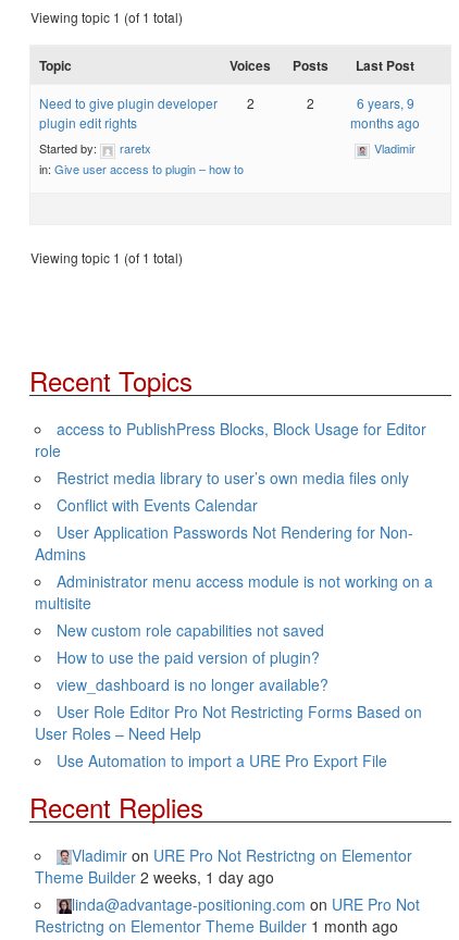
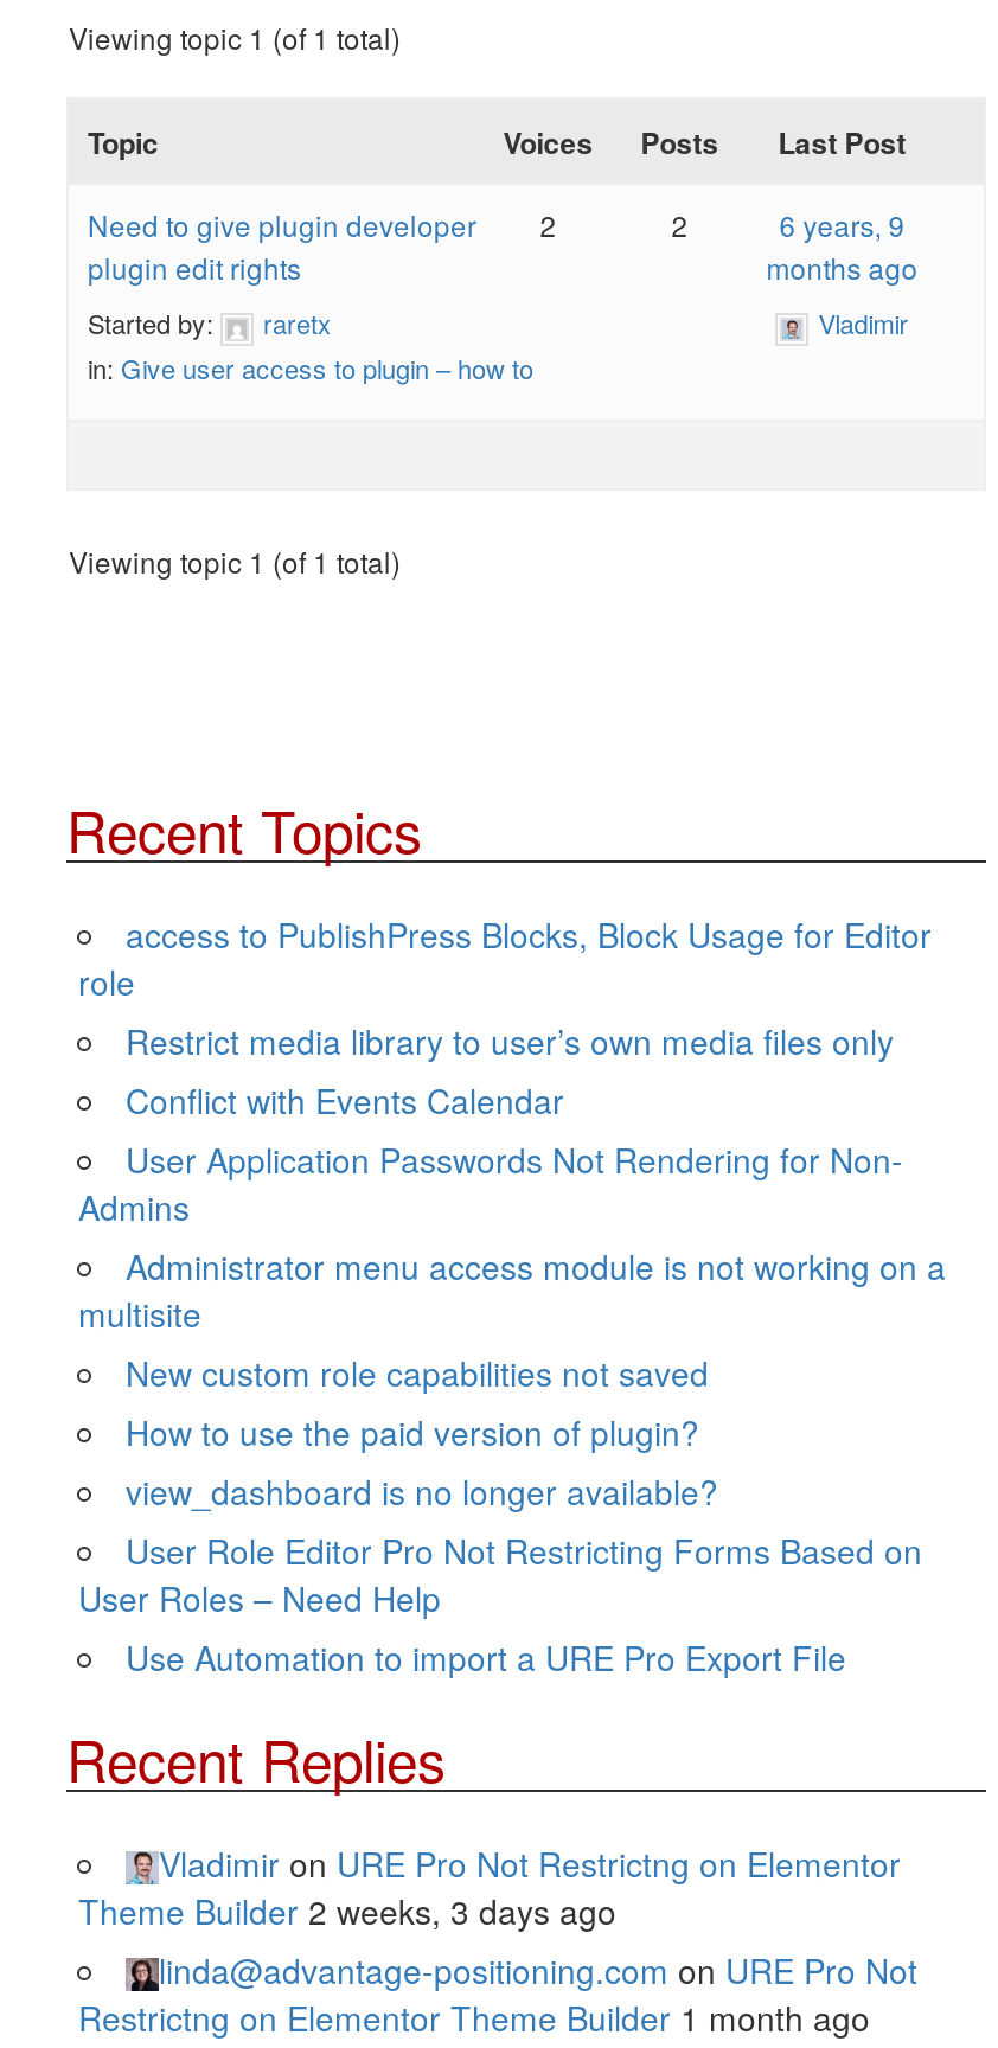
- Theme Builder 2 weeks, 1 day ago
+ Theme Builder 2 weeks, 3 days ago
